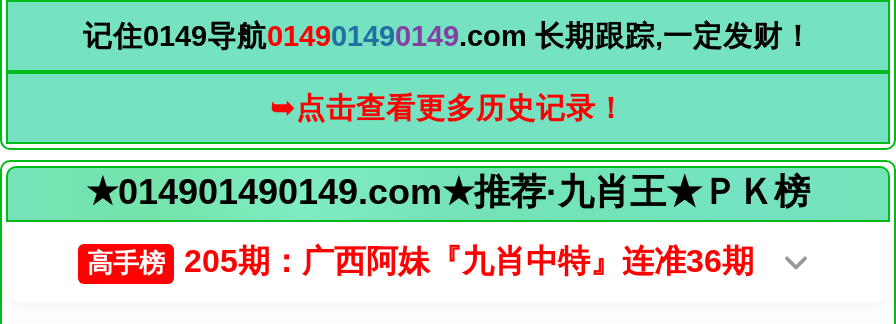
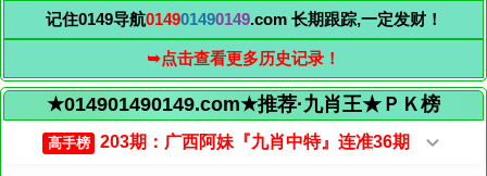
- 205期：广西阿妹『九肖中特』连准36期
+ 203期：广西阿妹『九肖中特』连准36期
